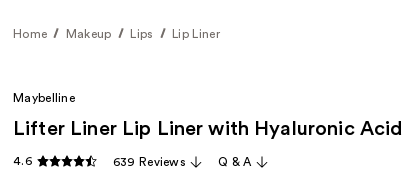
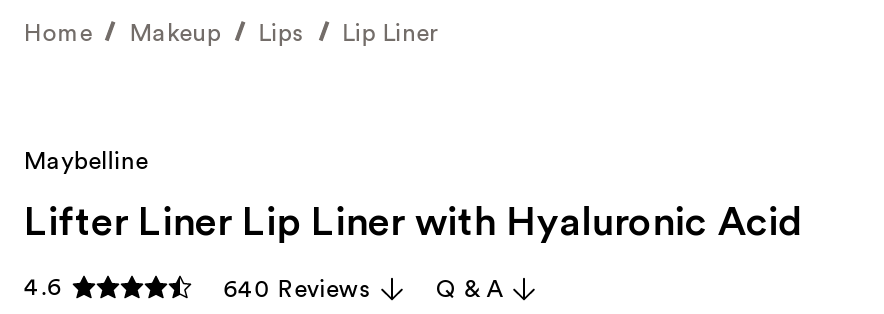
- 639 Reviews
+ 640 Reviews
